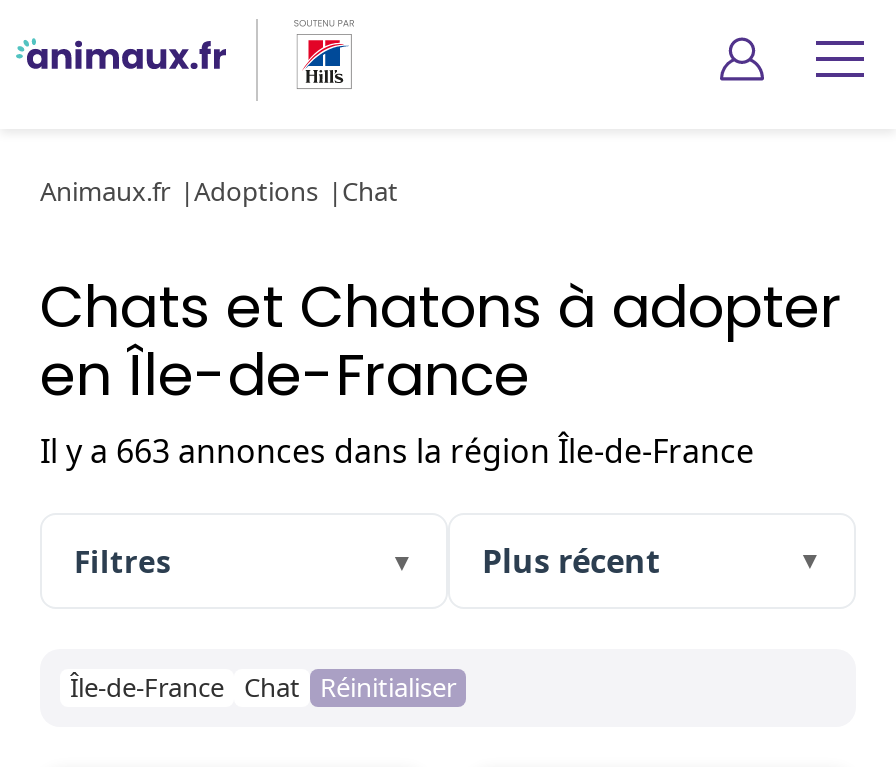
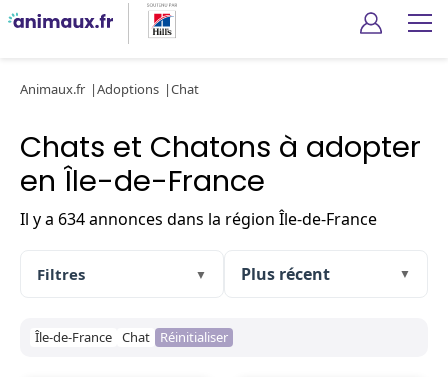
- Il y a 663 annonces dans la région Île-de-France
+ Il y a 634 annonces dans la région Île-de-France
